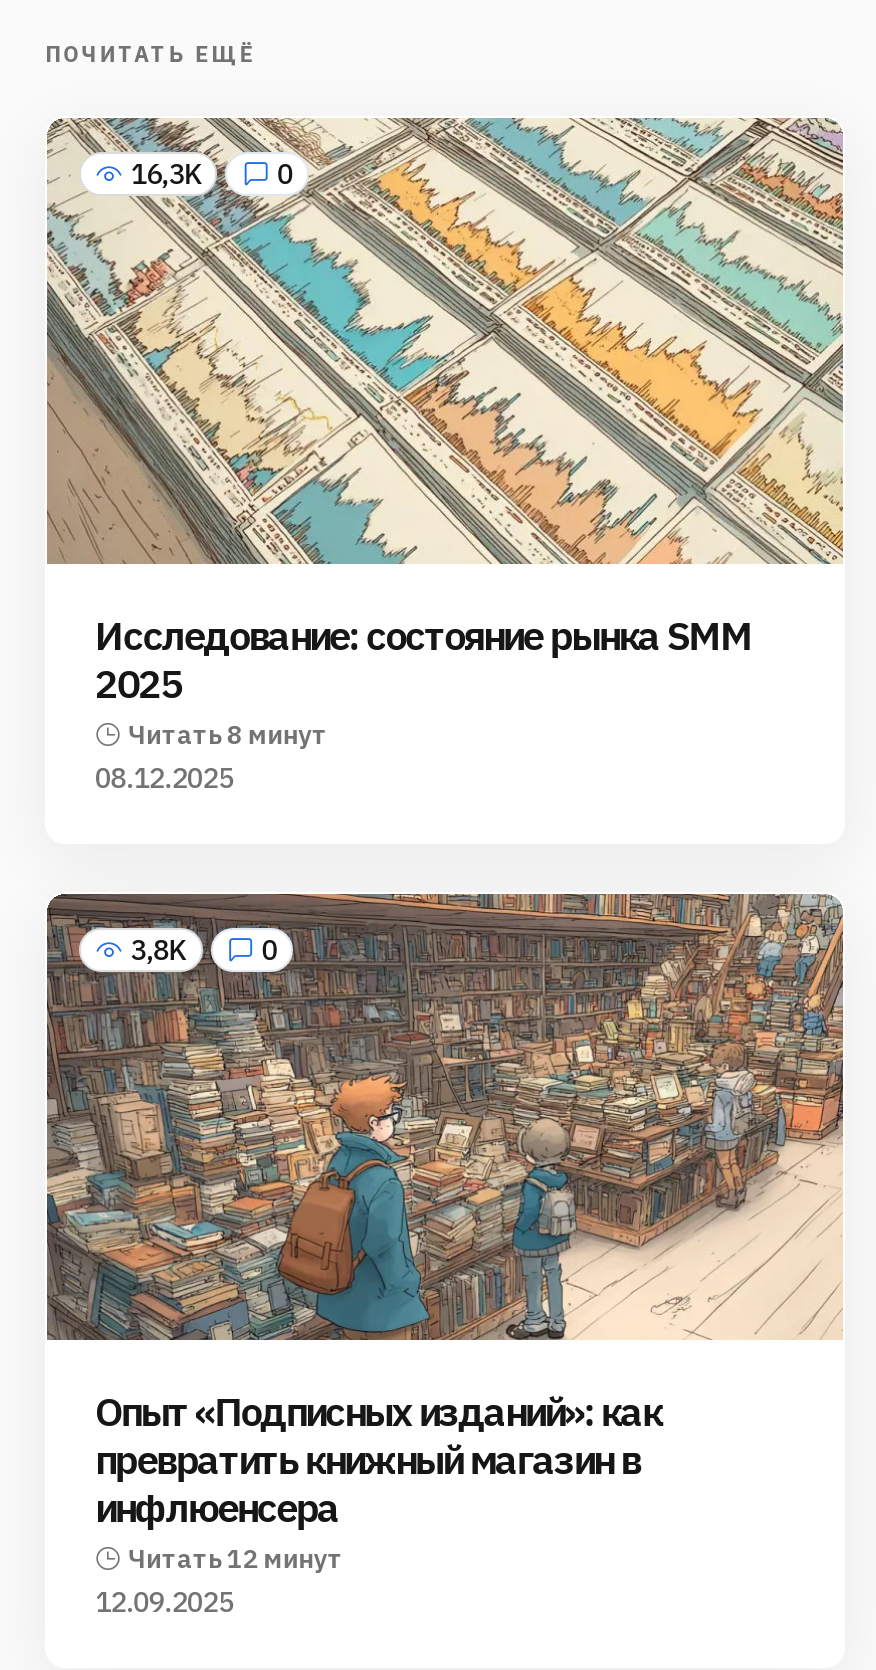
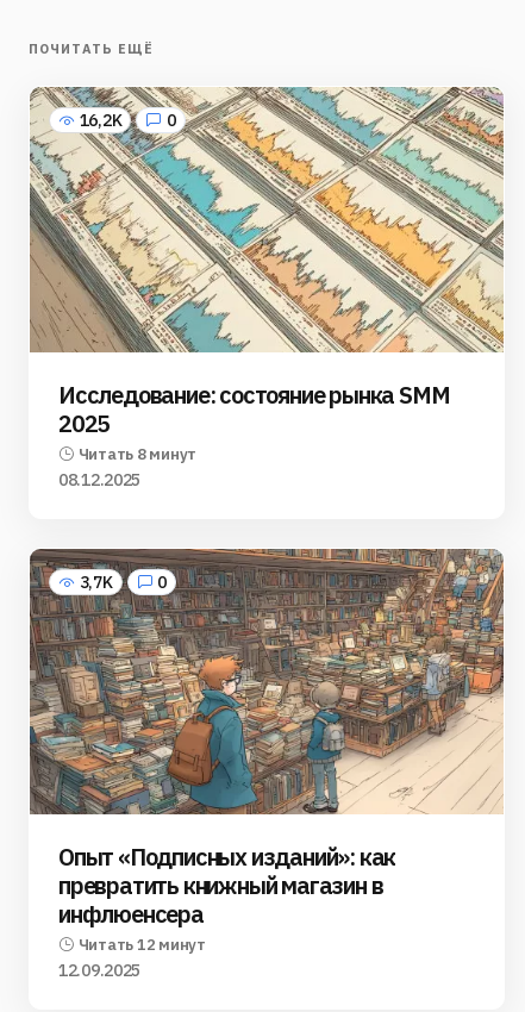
- 16,3K
+ 16,2K

- 3,8K
+ 3,7K
